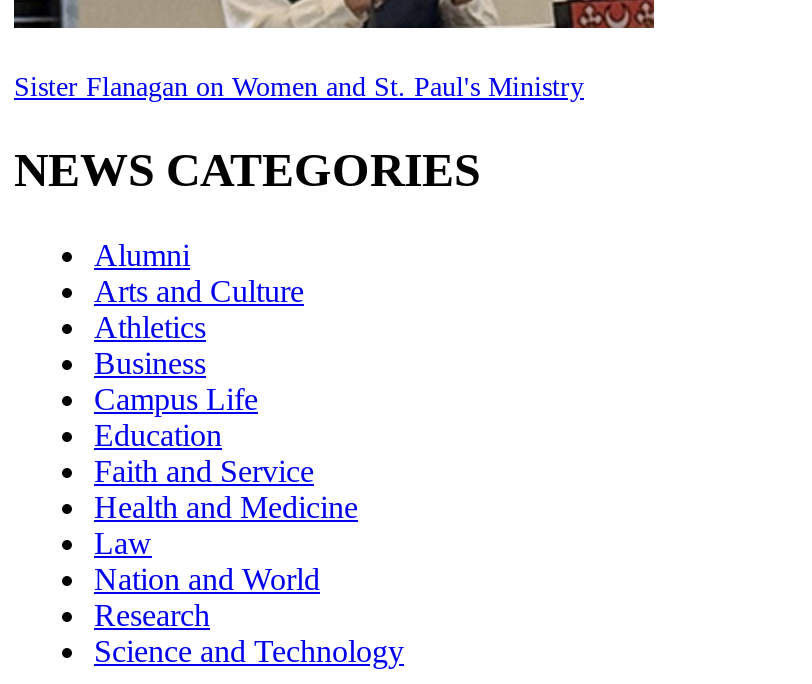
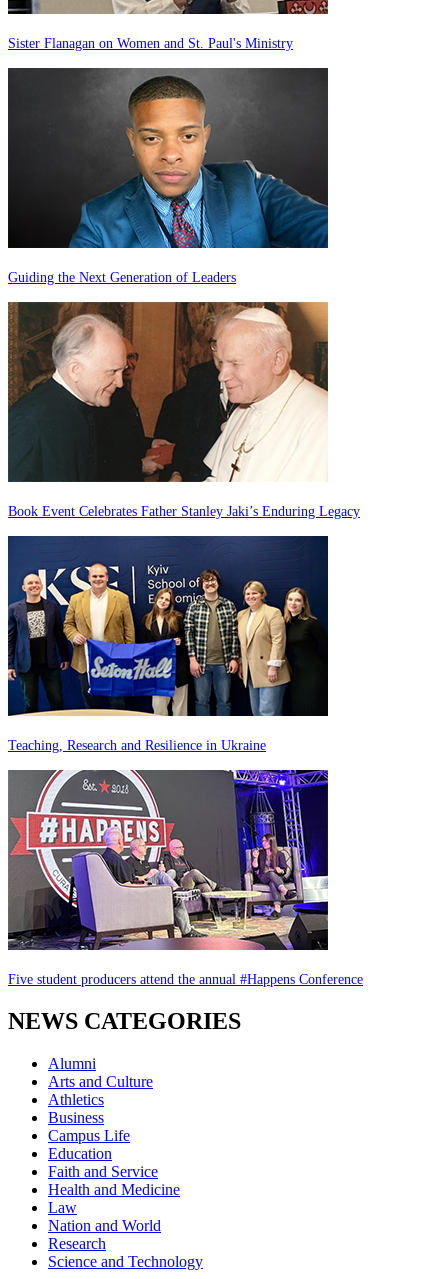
+ [image]
+ Book Event Celebrates Father Stanley Jaki’s Enduring Legacy

+ [image]
+ Teaching, Research and Resilience in Ukraine

+ [image]
+ Five student producers attend the annual #Happens Conference

+ [image]
+ Guiding the Next Generation of Leaders
